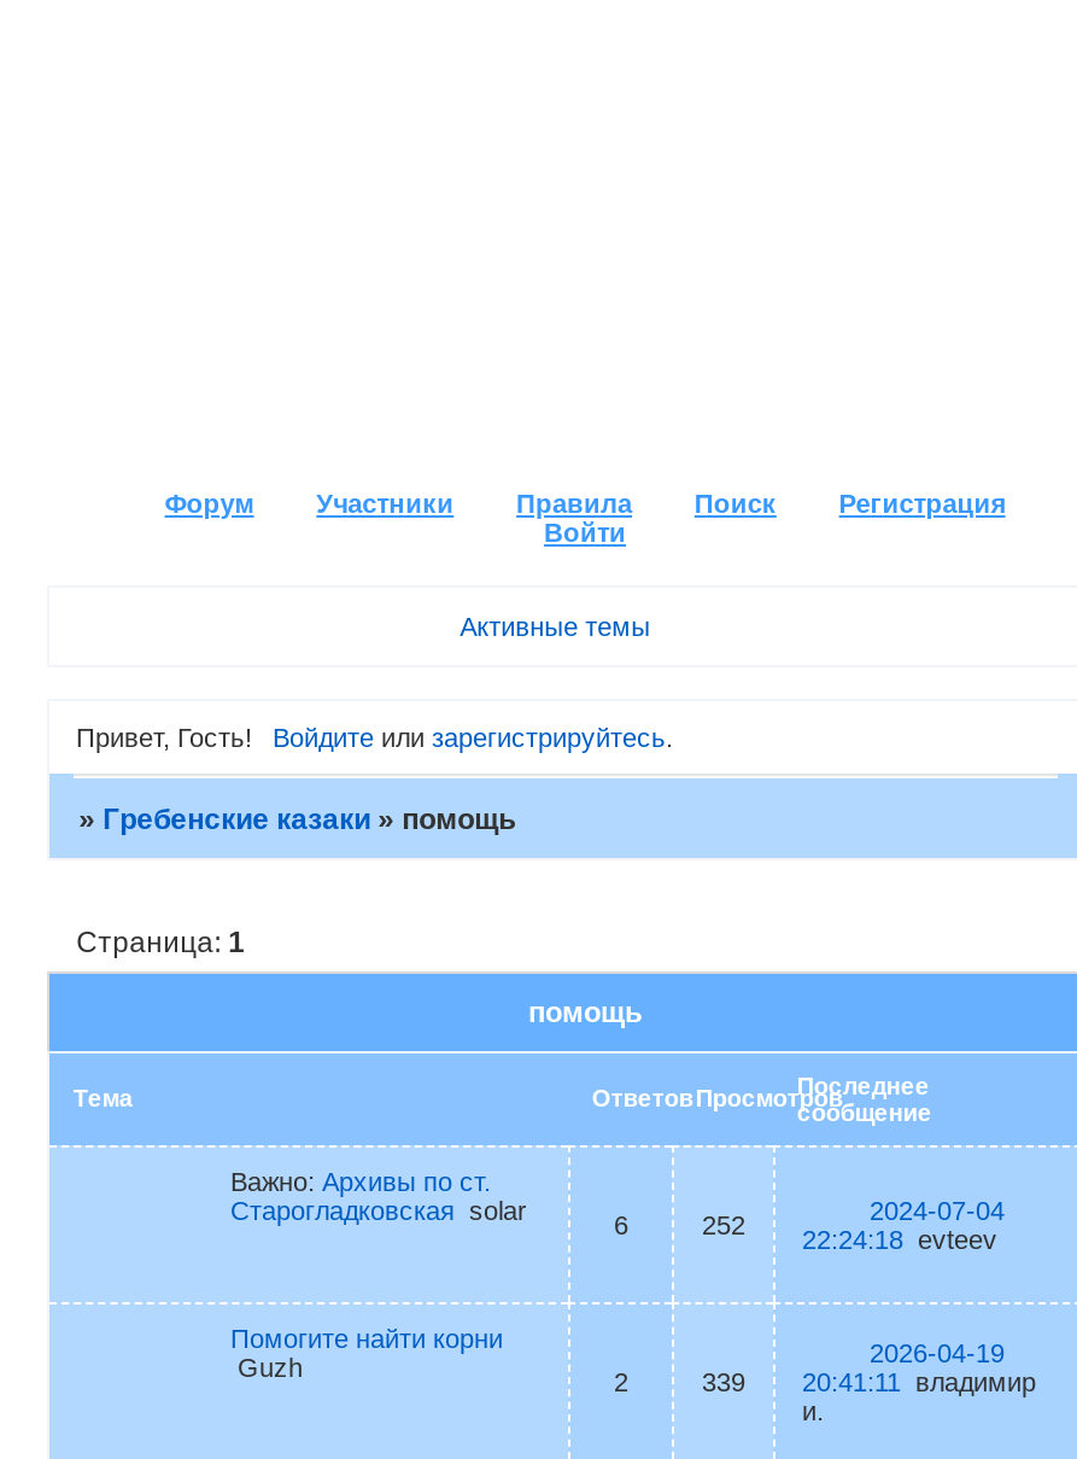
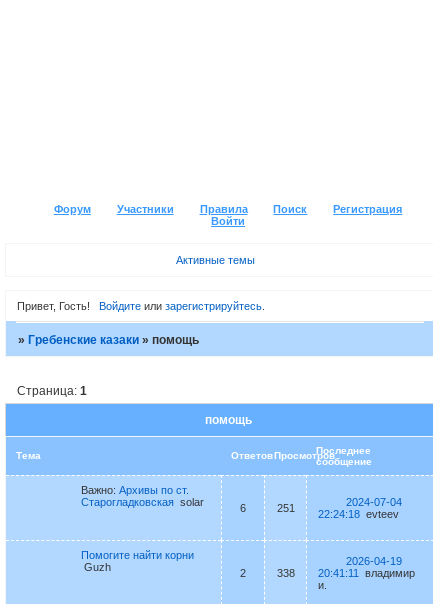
- 252 22:24:18 evteev
+ 251 22:24:18 evteev

- 339 20:41:11 владимир
+ 338 20:41:11 владимир
